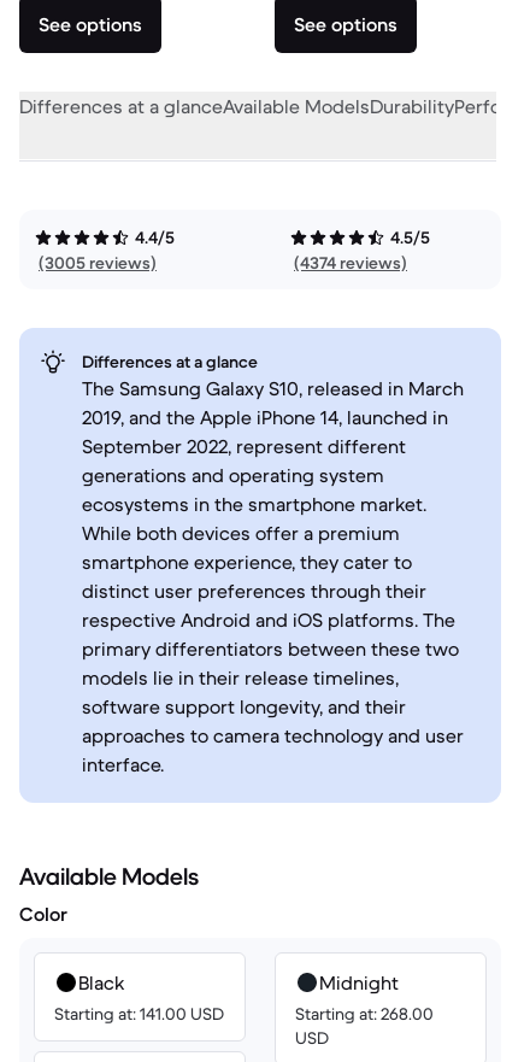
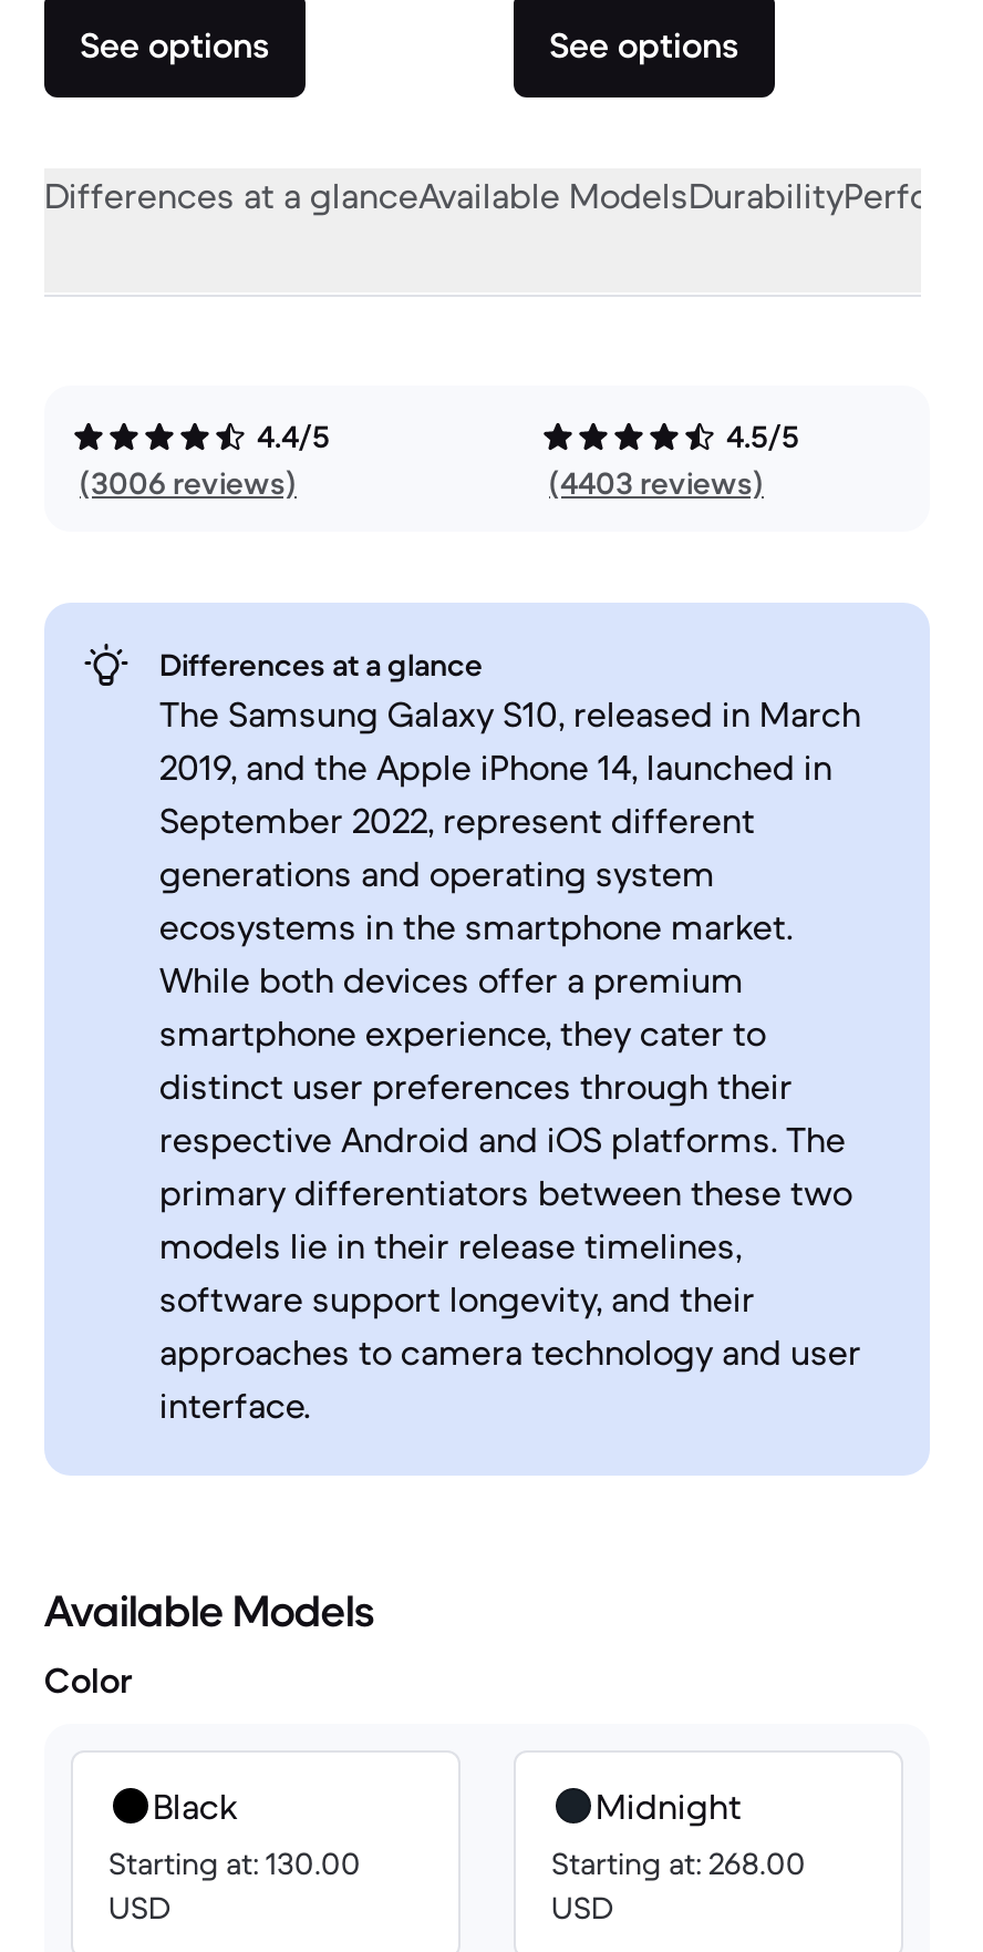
- (3005 reviews)
+ (3006 reviews)

- (4374 reviews)
+ (4403 reviews)

- Starting at: 141.00 USD
+ Starting at: 130.00
+ USD
